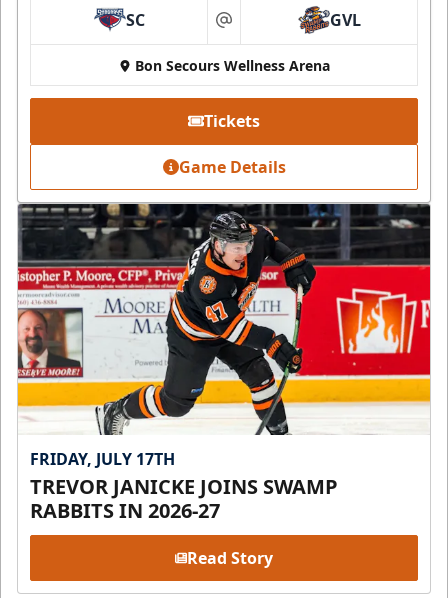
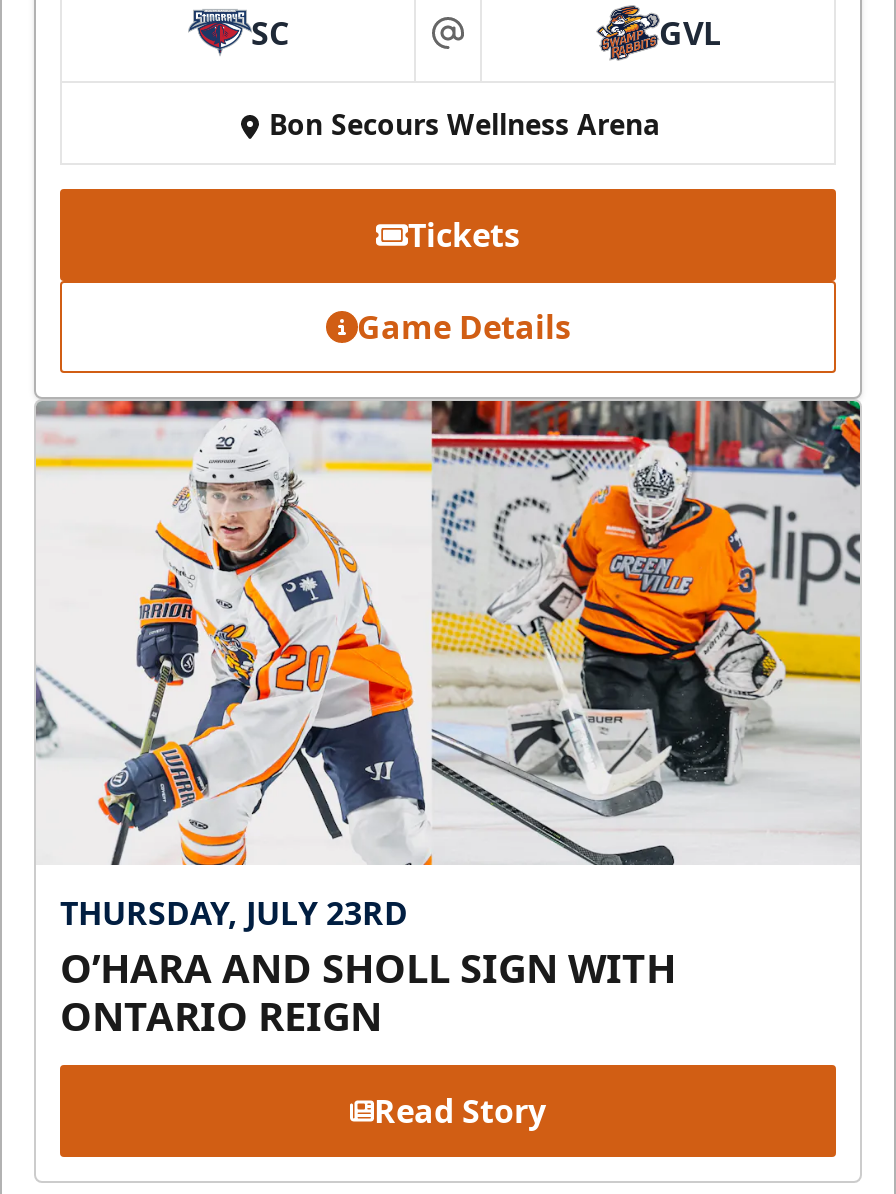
- [image]
- FRIDAY, JULY 17TH
- TREVOR JANICKE JOINS SWAMP
- RABBITS IN 2026-27
+ [image]
+ THURSDAY, JULY 23RD
+ O’HARA AND SHOLL SIGN WITH
+ ONTARIO REIGN
